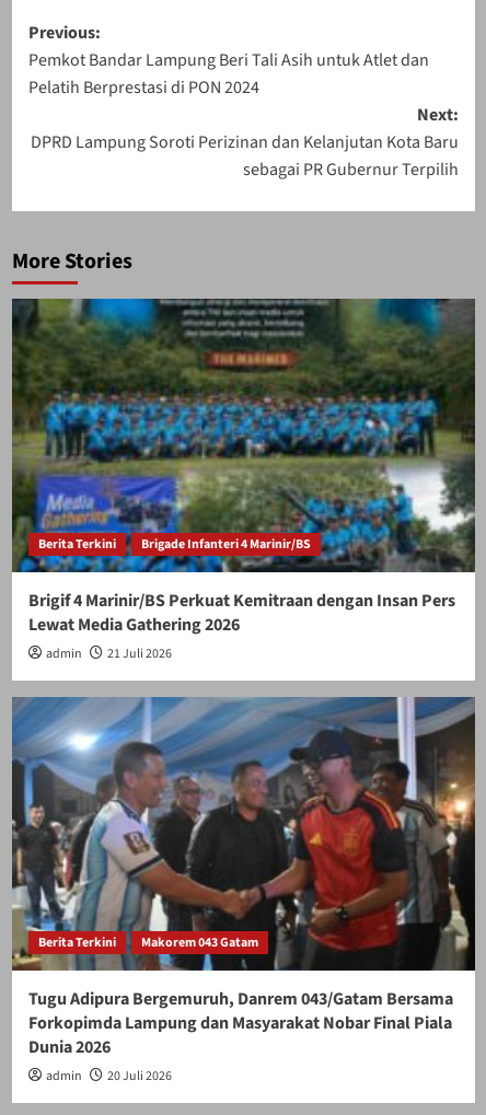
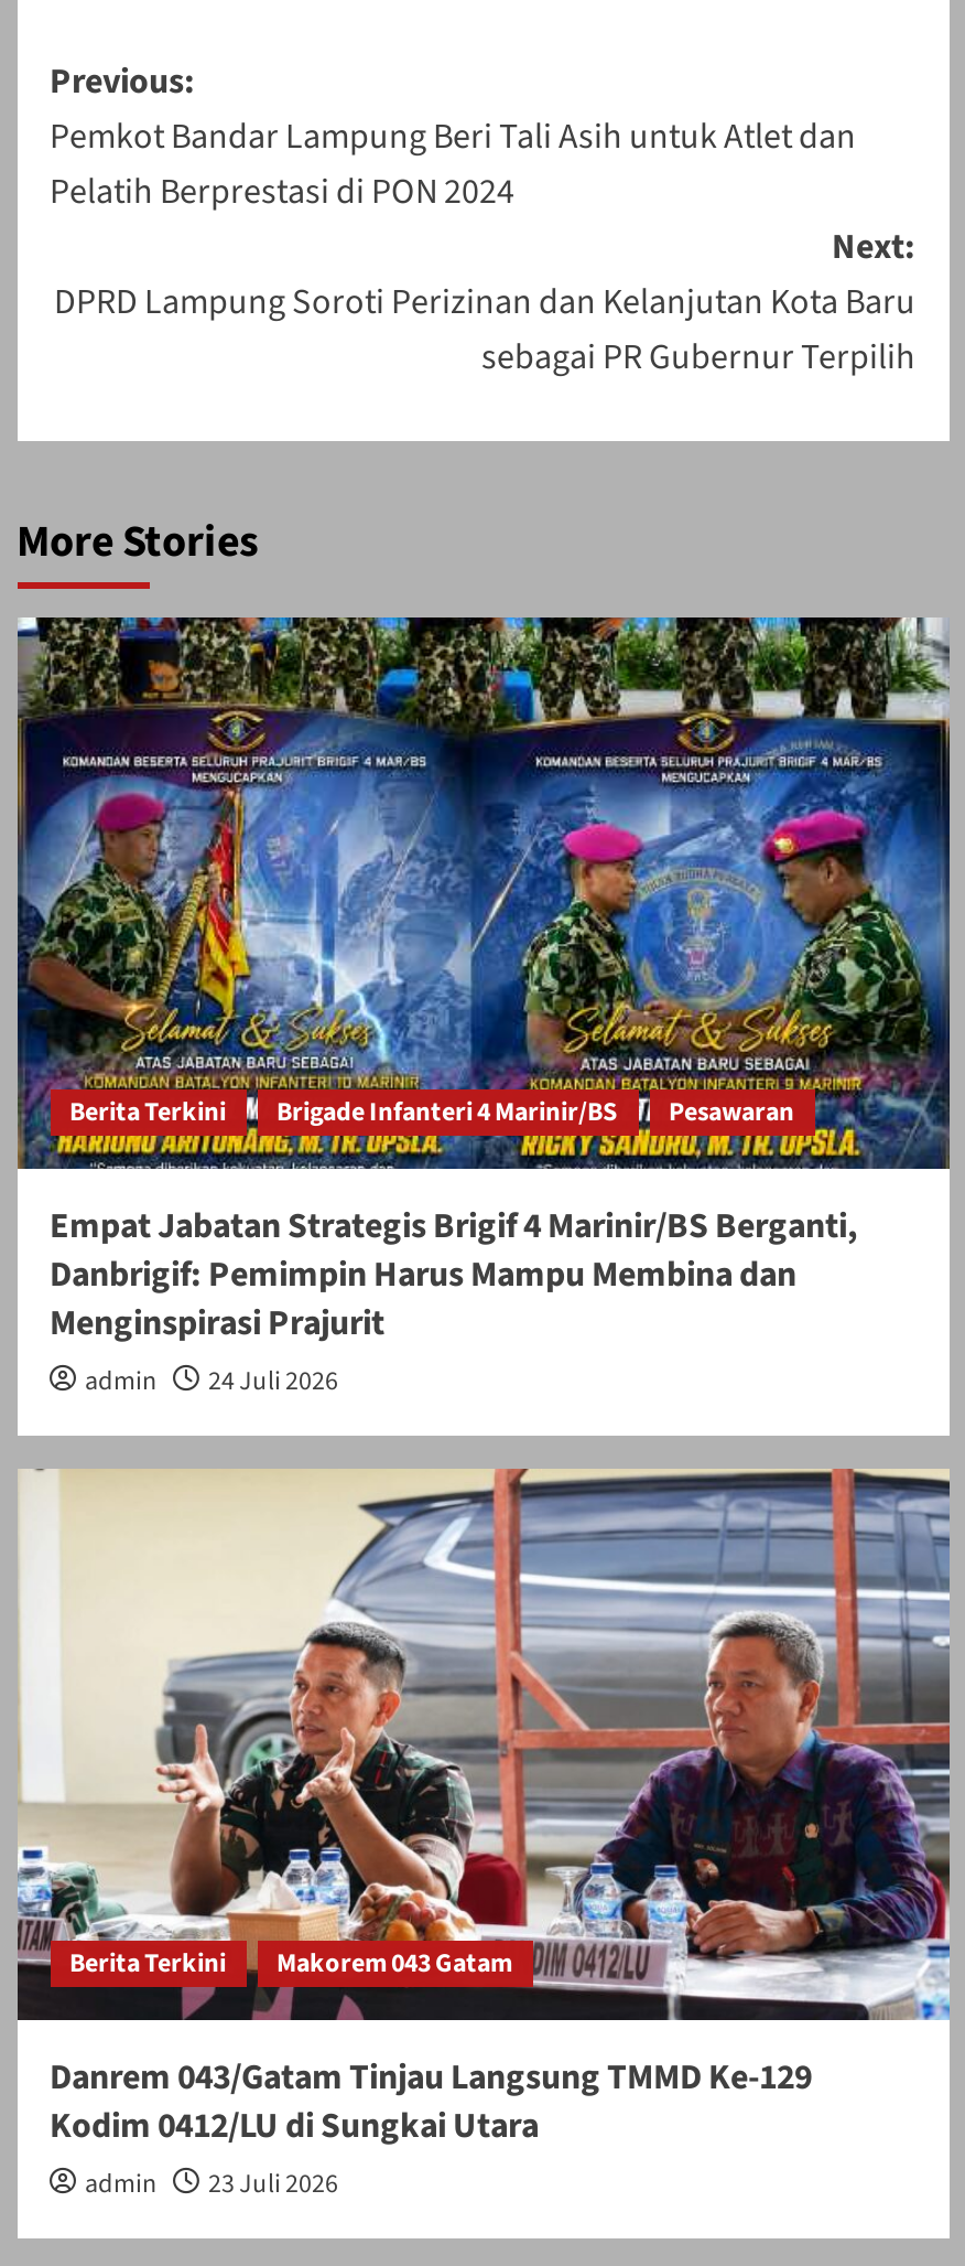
- [image]
- Brigif 4 Marinir/BS Perkuat Kemitraan dengan Insan Pers
- Lewat Media Gathering 2026
+ [image]
+ Pesawaran
+ Empat Jabatan Strategis Brigif 4 Marinir/BS Berganti,
+ Danbrigif: Pemimpin Harus Mampu Membina dan
+ Menginspirasi Prajurit

moved down: admin | Berita Terkini | Makorem 043 Gatam

- admin 21 Juli 2026
+ admin 24 Juli 2026

- [image]
- Tugu Adipura Bergemuruh, Danrem 043/Gatam Bersama
- Forkopimda Lampung dan Masyarakat Nobar Final Piala
- Dunia 2026
+ [image]
+ Danrem 043/Gatam Tinjau Langsung TMMD Ke-129
+ Kodim 0412/LU di Sungkai Utara

- admin 20 Juli 2026
+ admin 23 Juli 2026
